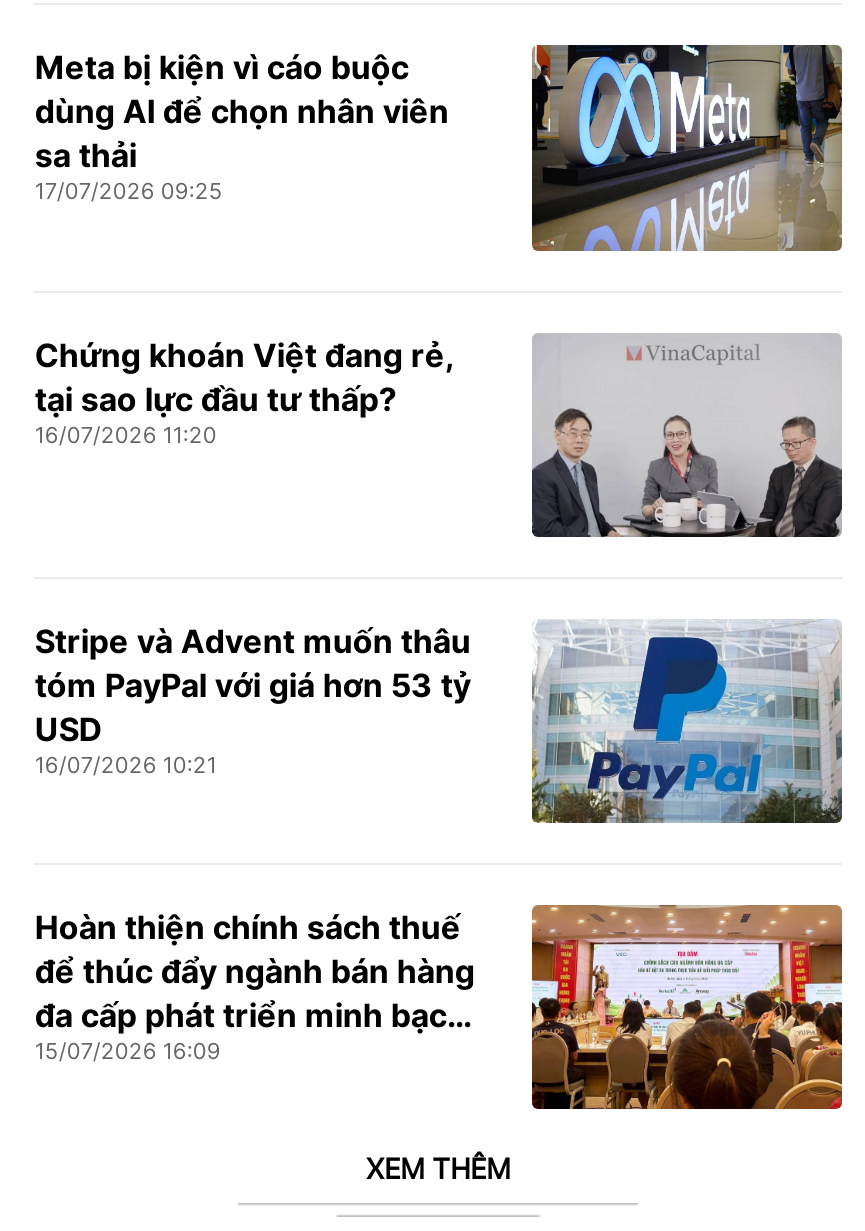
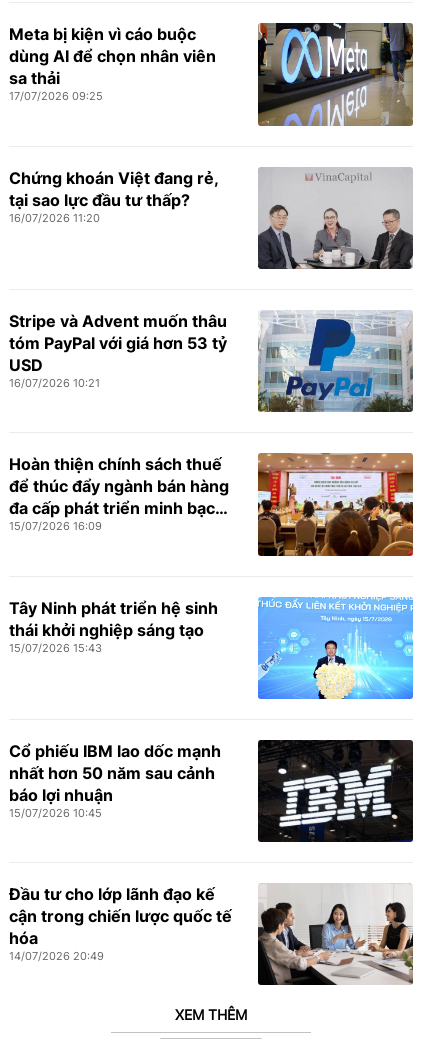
+ [image]
+ Tây Ninh phát triển hệ sinh
+ thái khởi nghiệp sáng tạo
+ 15/07/2026 15:43

+ [image]
+ Cổ phiếu IBM lao dốc mạnh
+ nhất hơn 50 năm sau cảnh
+ báo lợi nhuận
+ 15/07/2026 10:45

+ [image]
+ Đầu tư cho lớp lãnh đạo kế
+ cận trong chiến lược quốc tế
+ hóa
+ 14/07/2026 20:49
